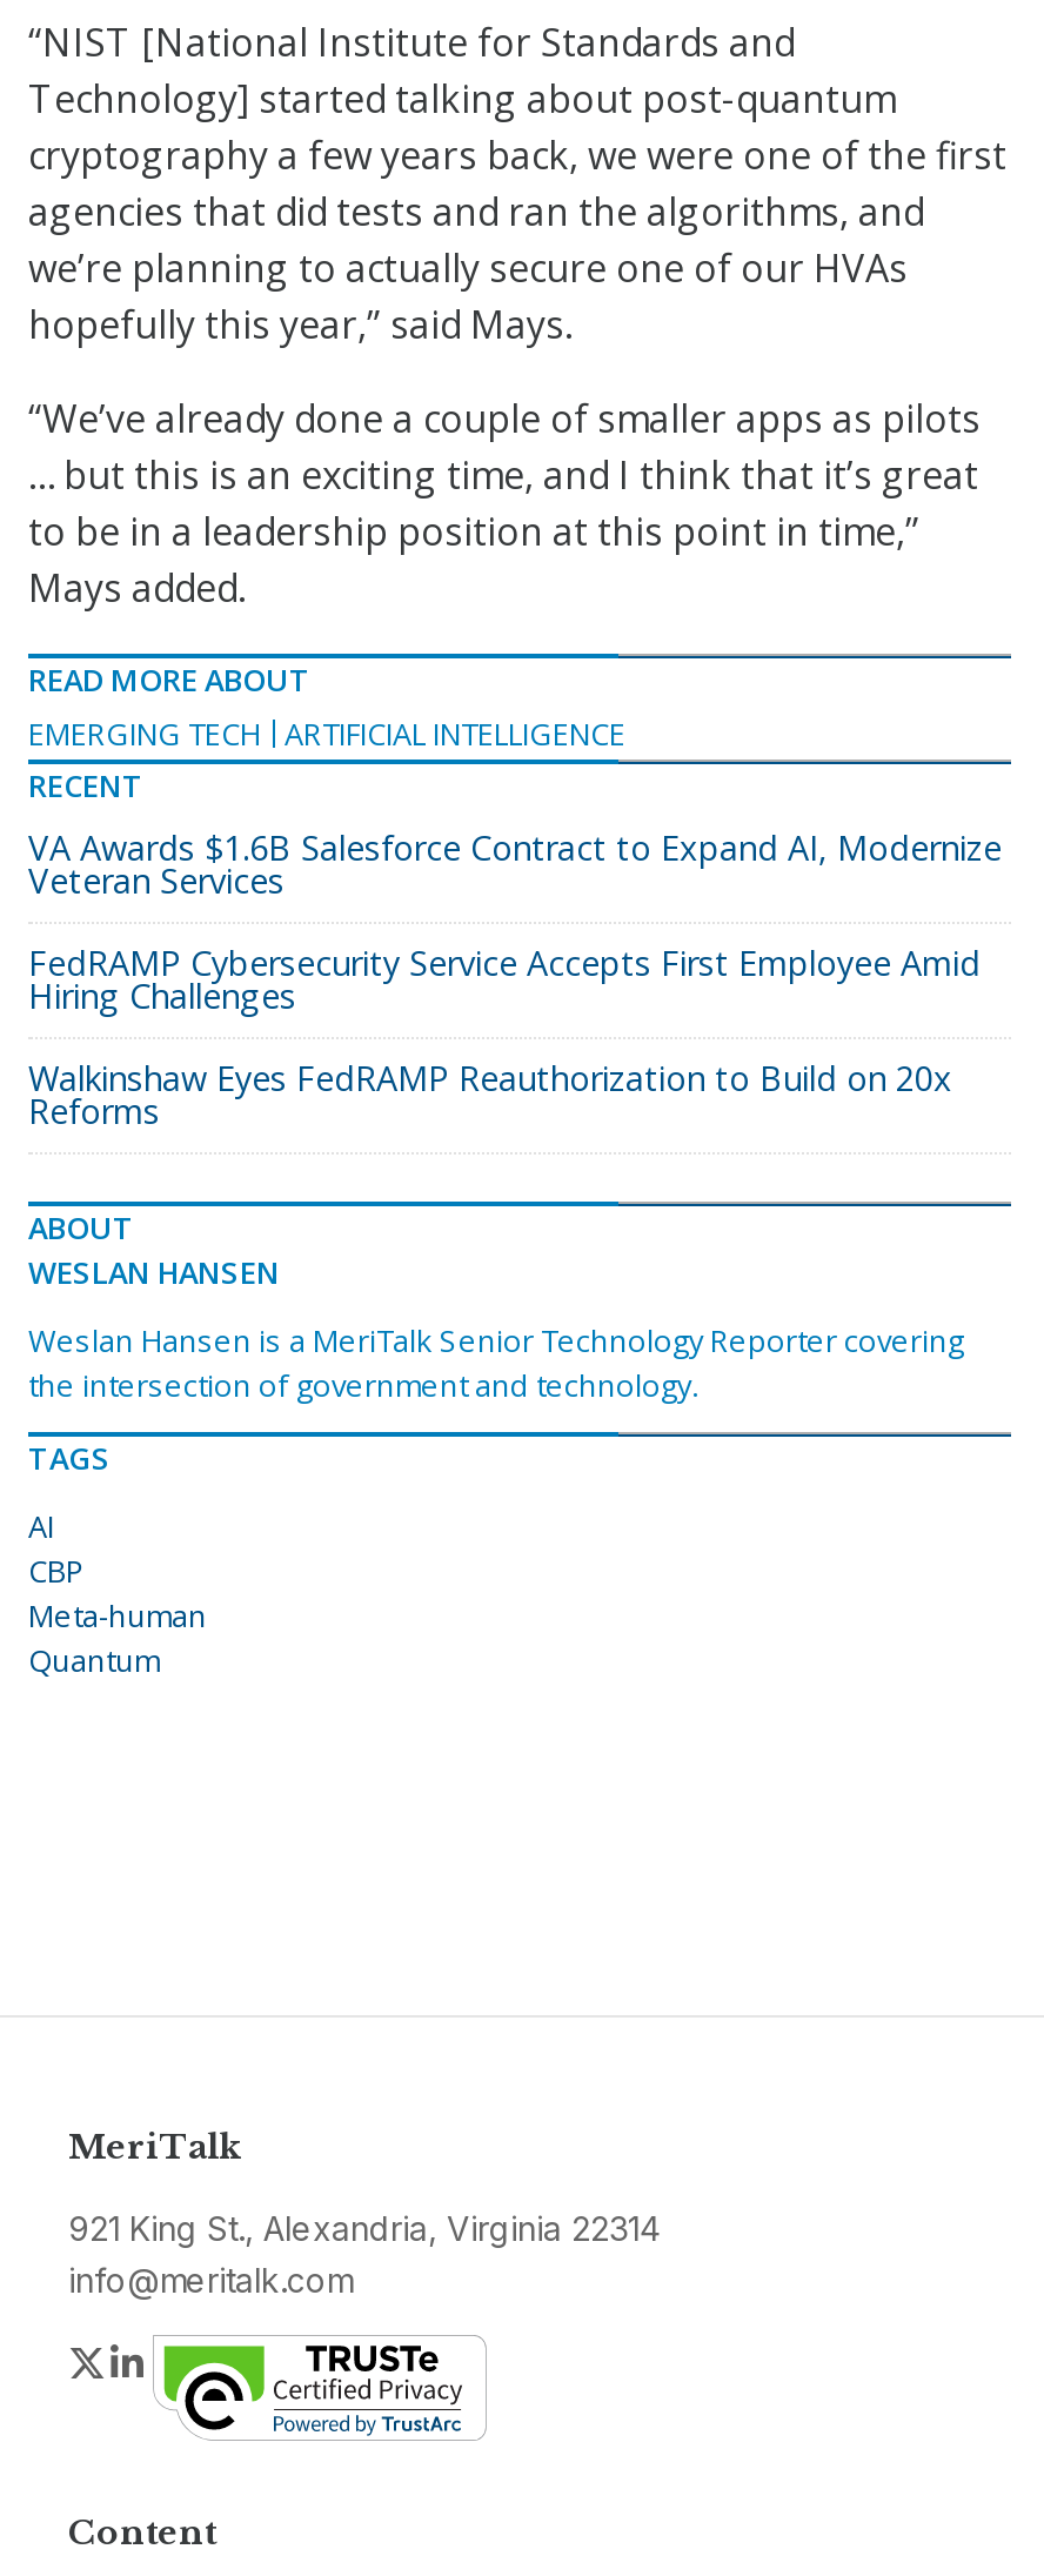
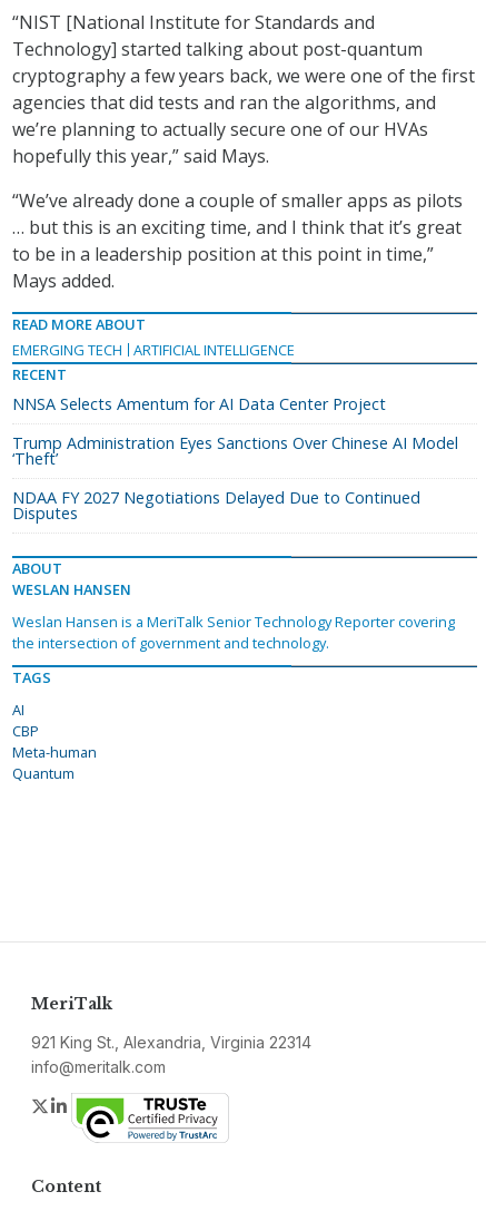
- VA Awards $1.6B Salesforce Contract to Expand AI, Modernize
- Veteran Services
+ NNSA Selects Amentum for AI Data Center Project

- FedRAMP Cybersecurity Service Accepts First Employee Amid
- Hiring Challenges
+ Trump Administration Eyes Sanctions Over Chinese AI Model
+ ‘Theft’

- Walkinshaw Eyes FedRAMP Reauthorization to Build on 20x
- Reforms
+ NDAA FY 2027 Negotiations Delayed Due to Continued
+ Disputes
